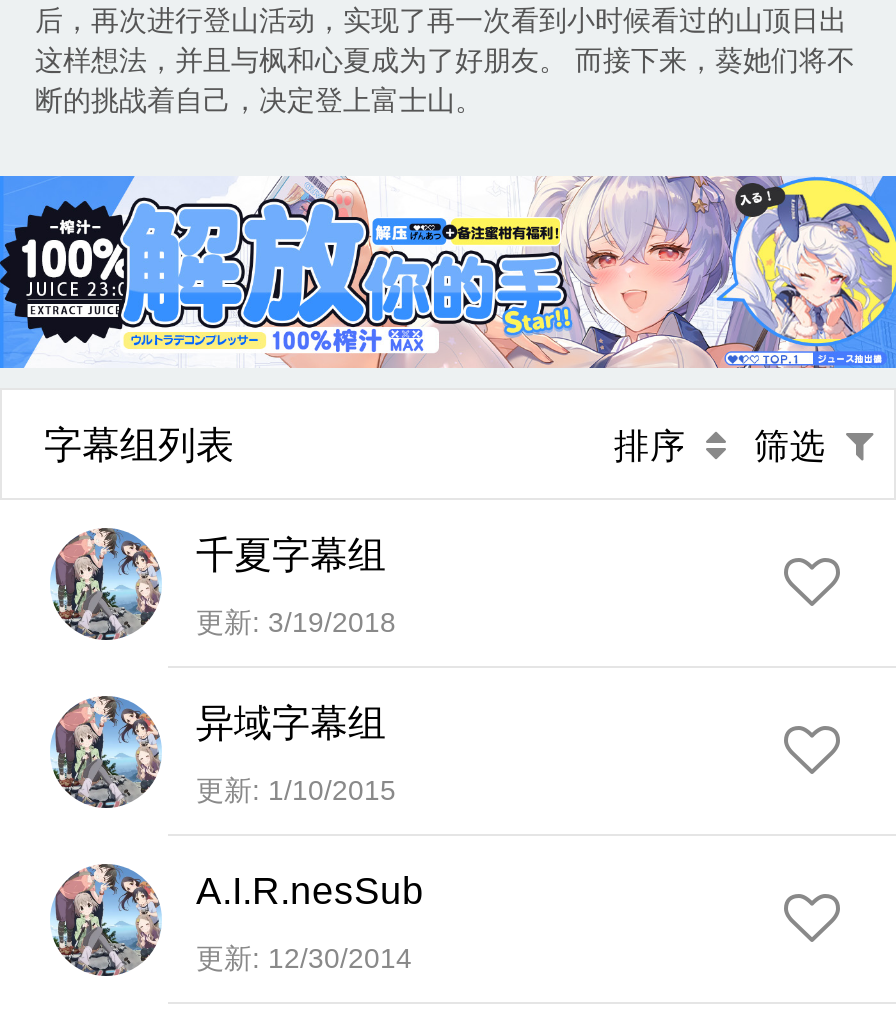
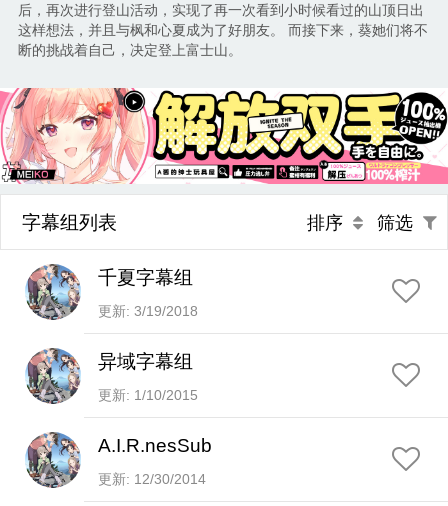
- [image]
+ [image]
